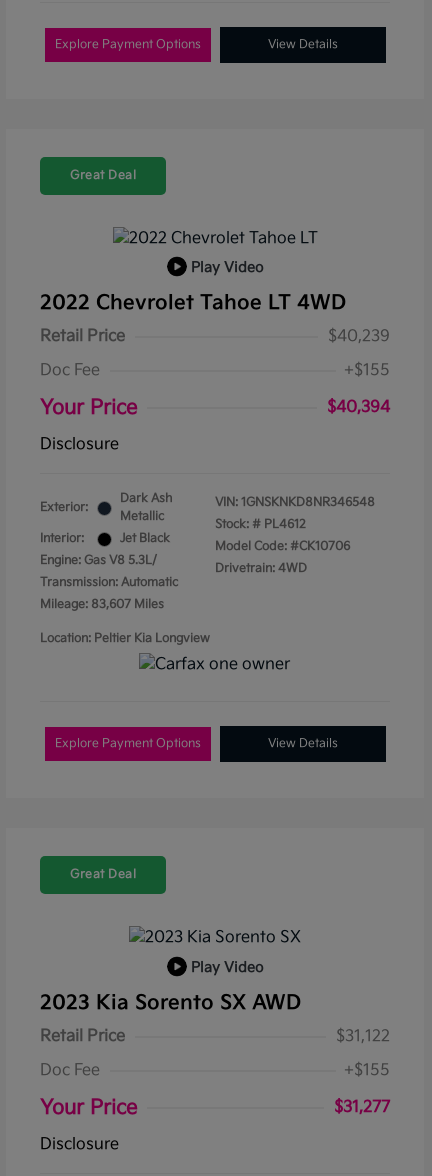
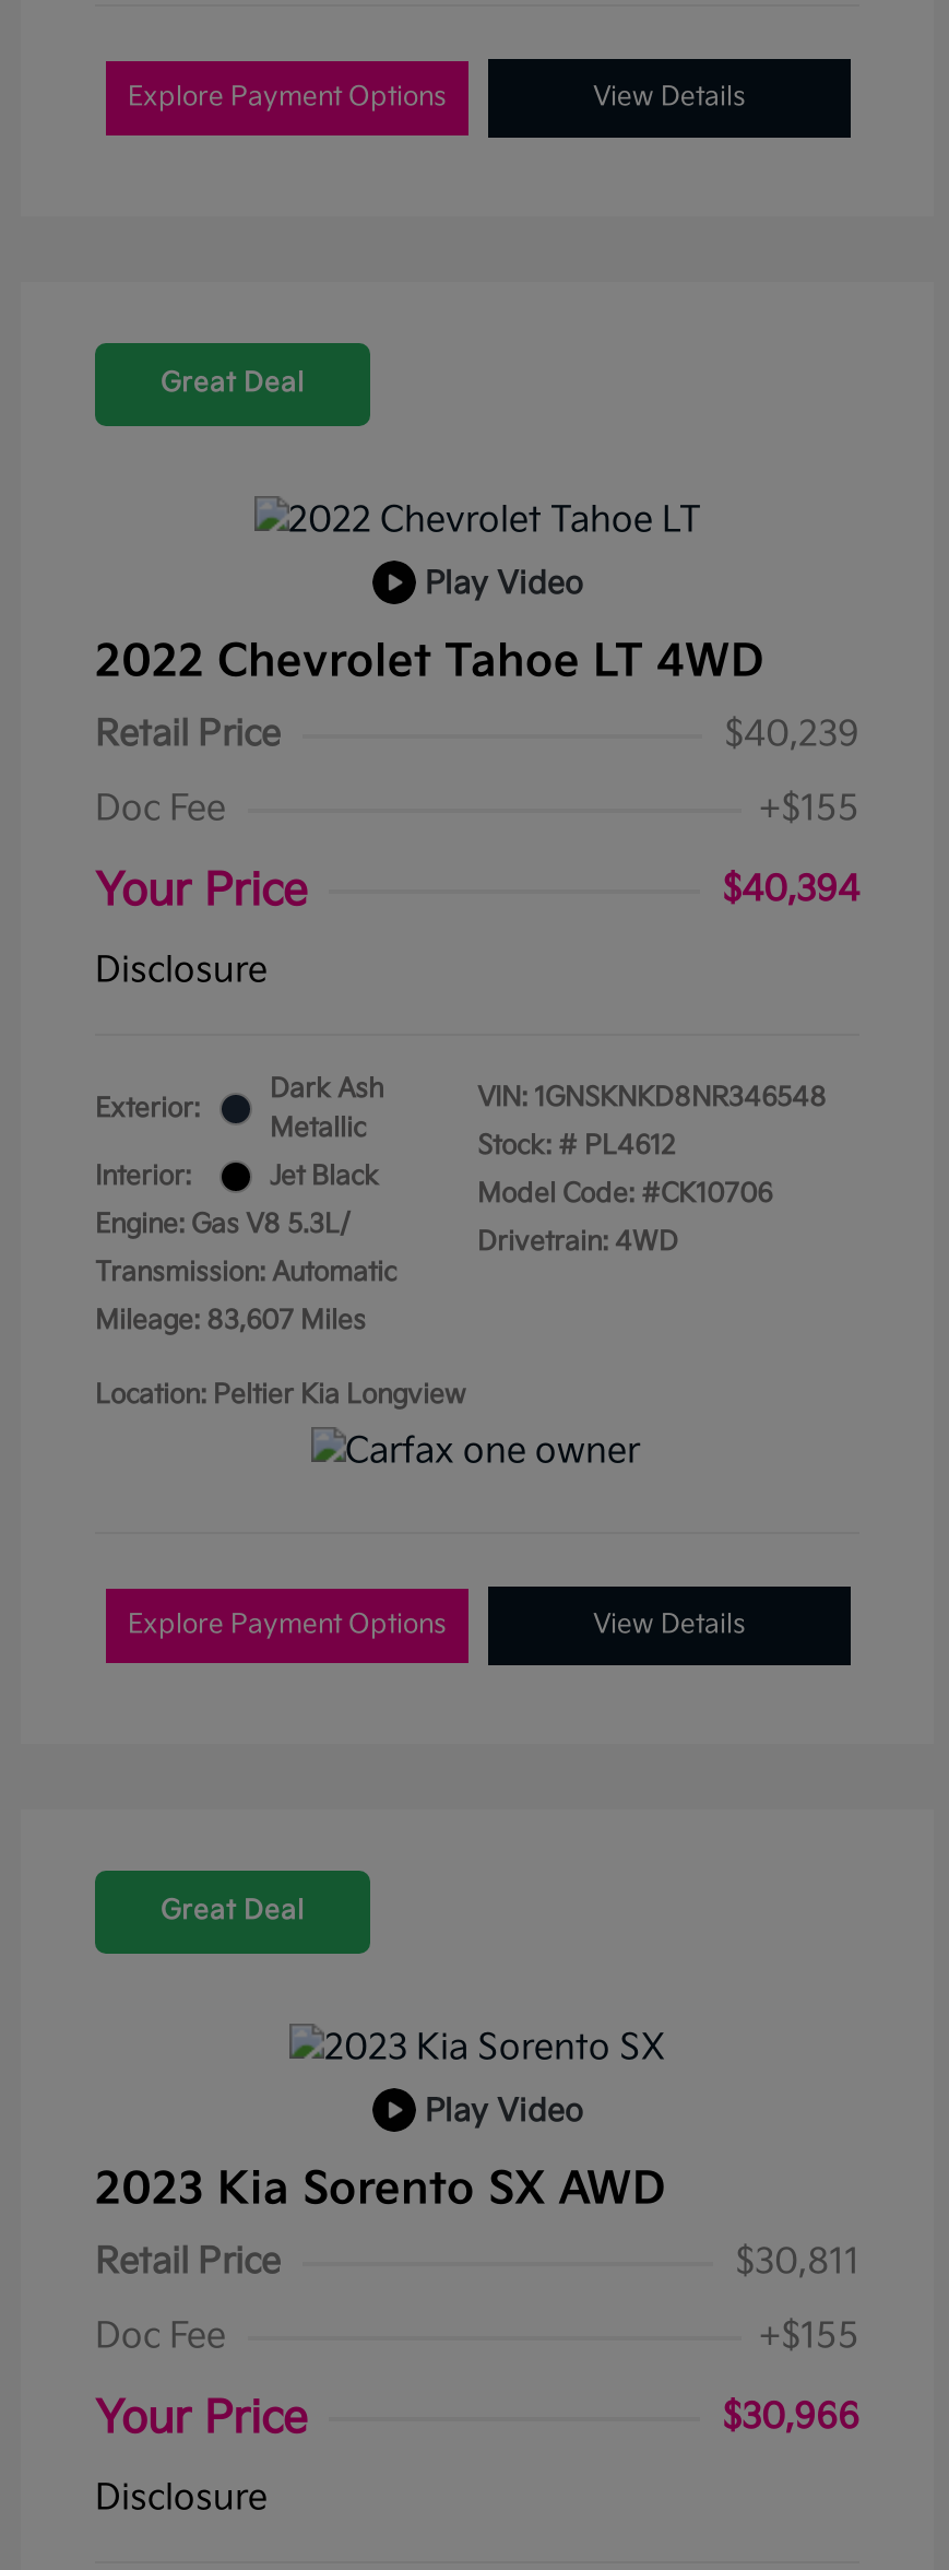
- $31,122
+ $30,811

- $31,277
+ $30,966
